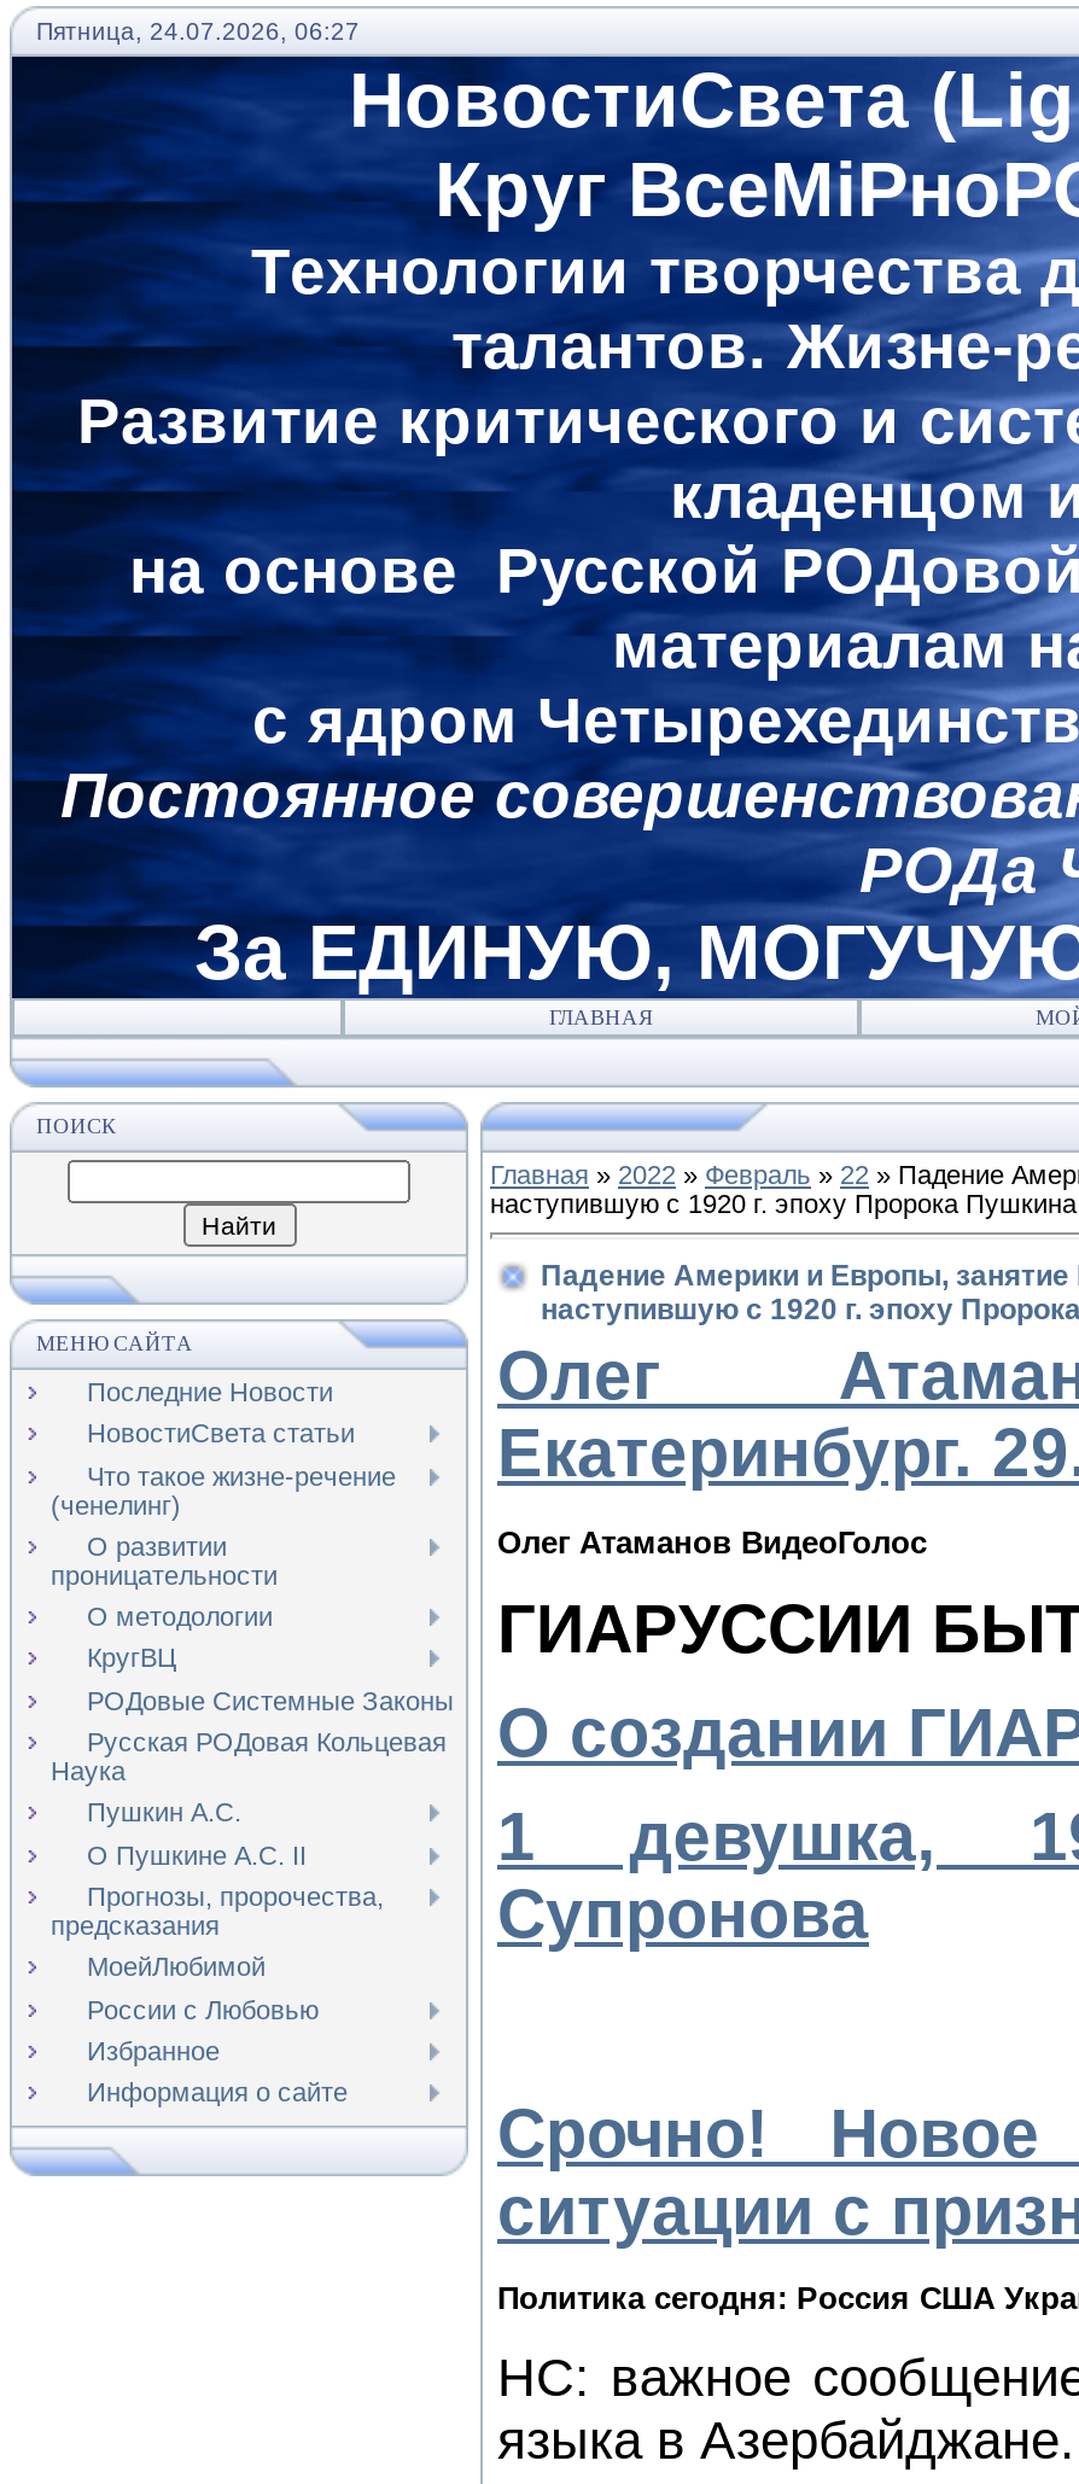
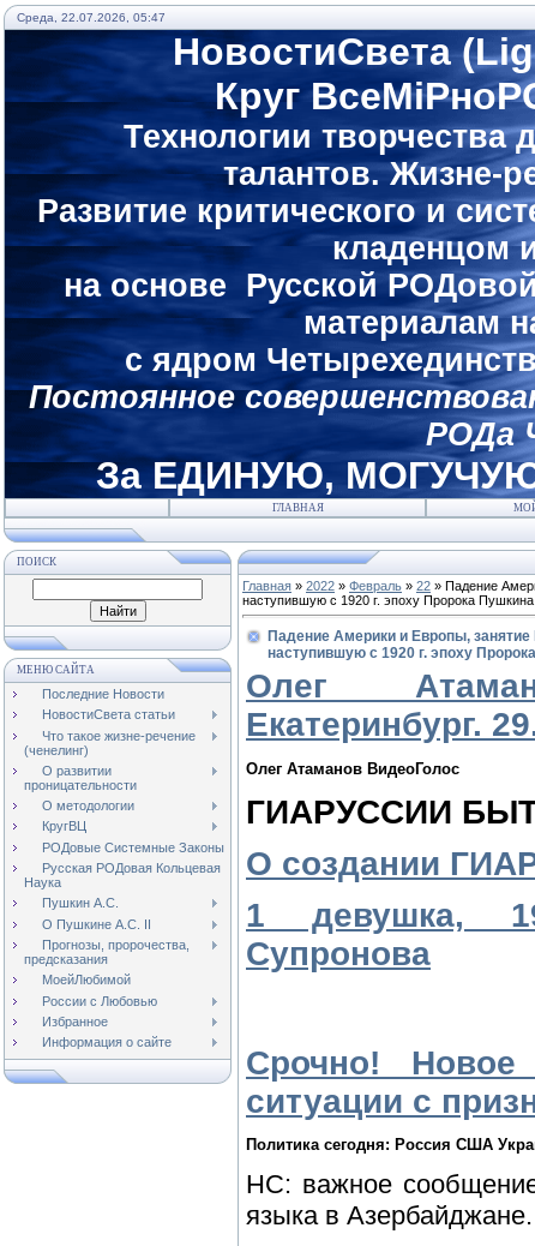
- Пятница, 24.07.2026, 06:27
+ Среда, 22.07.2026, 05:47
